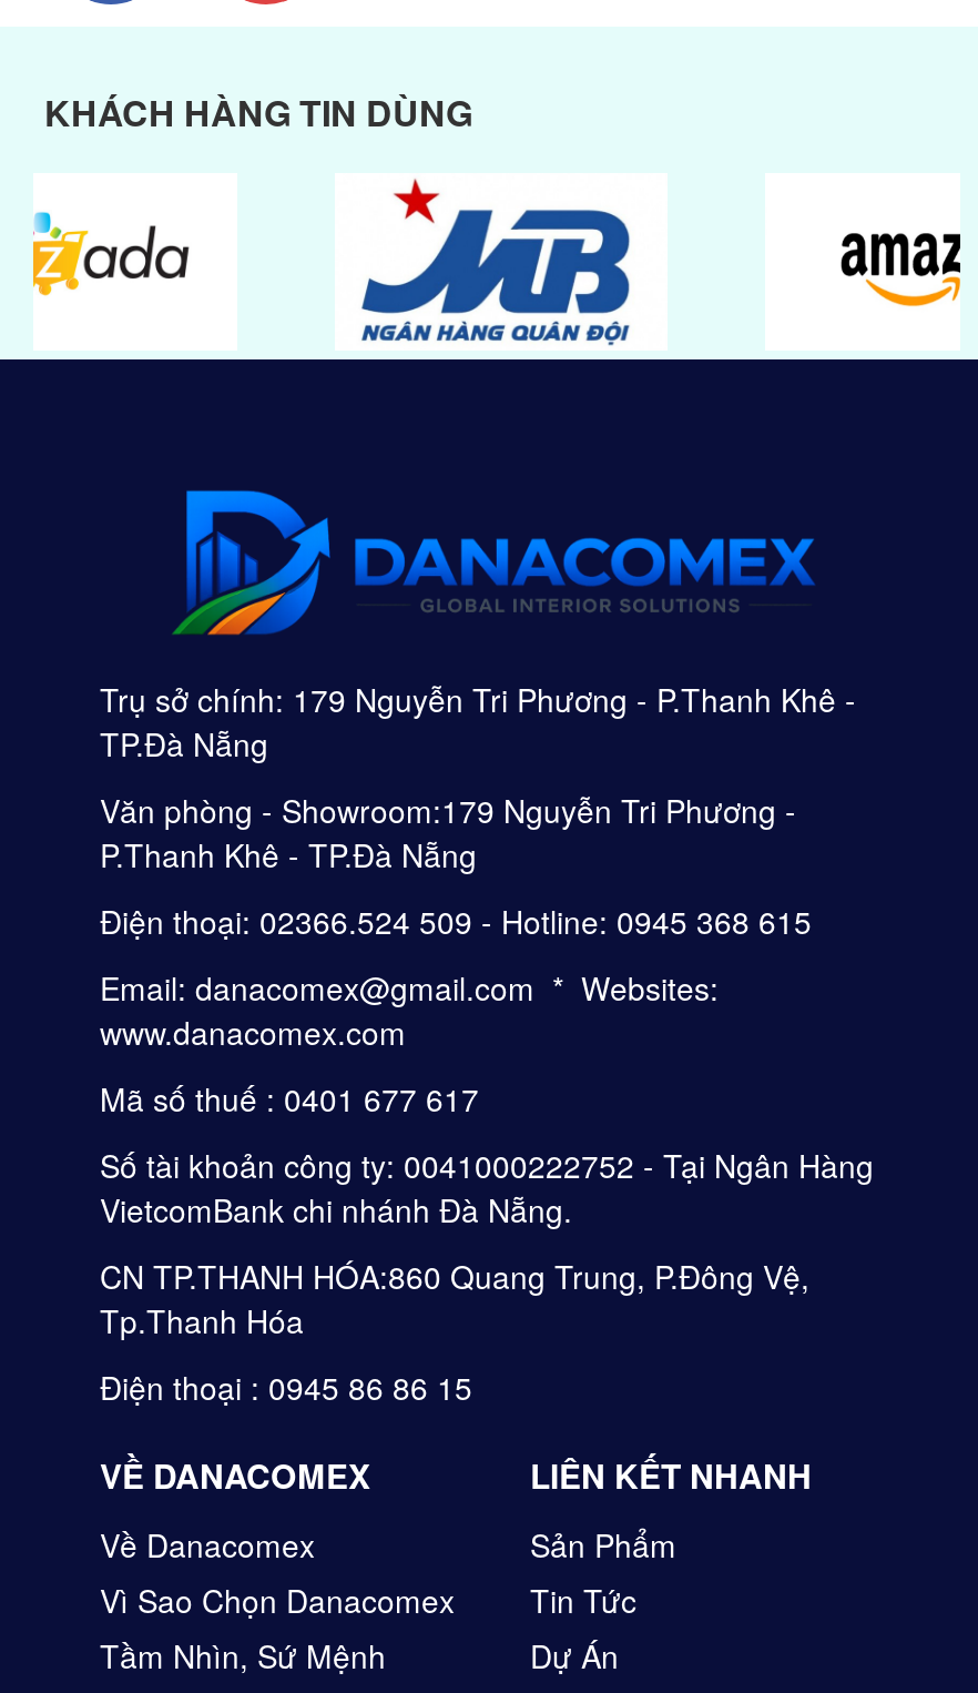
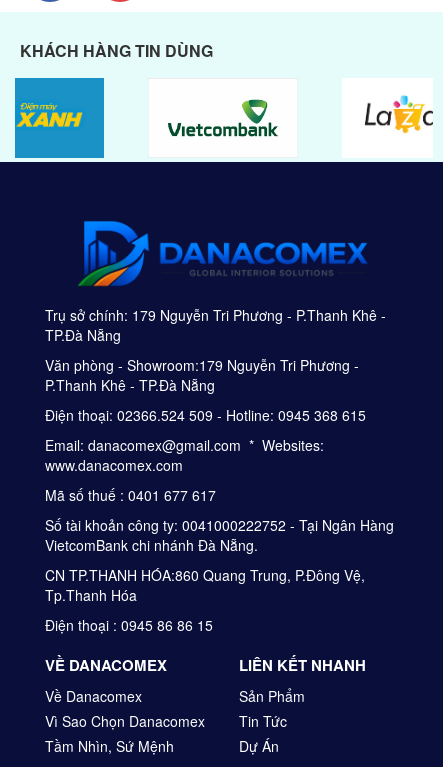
- [image]
+ [image]

- [image]
+ [image]

- [image]
+ [image]
